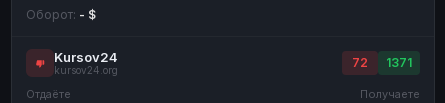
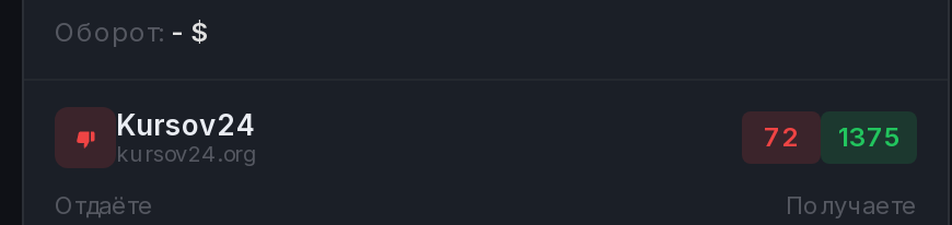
- 72 1371
+ 72 1375
